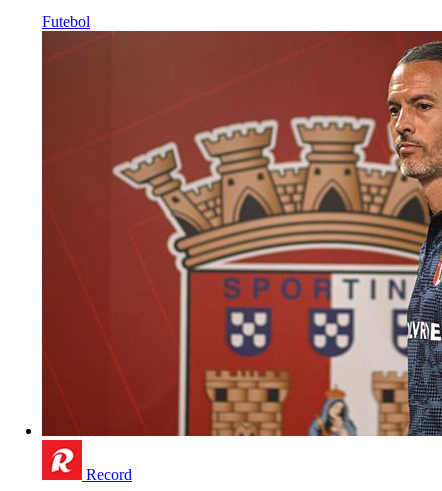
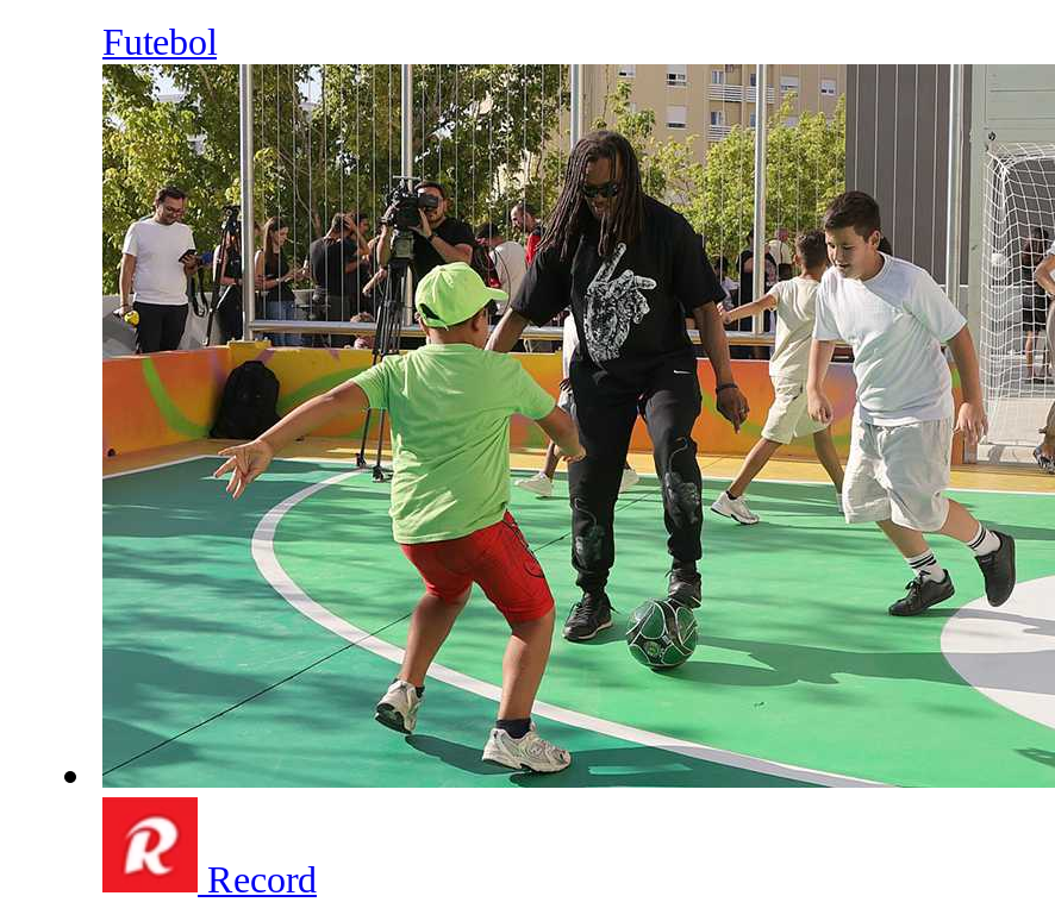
- [image]
+ [image]
